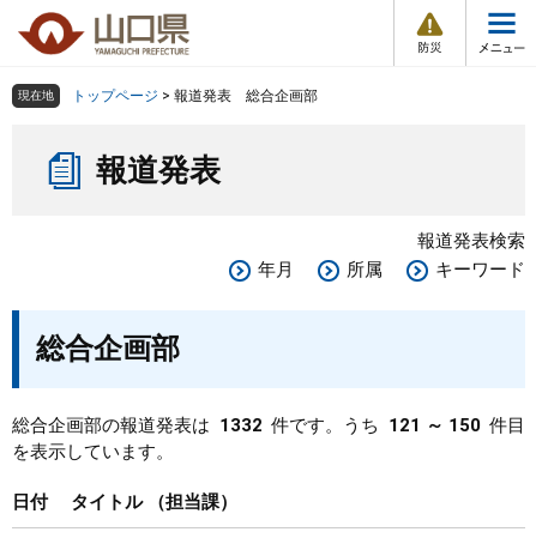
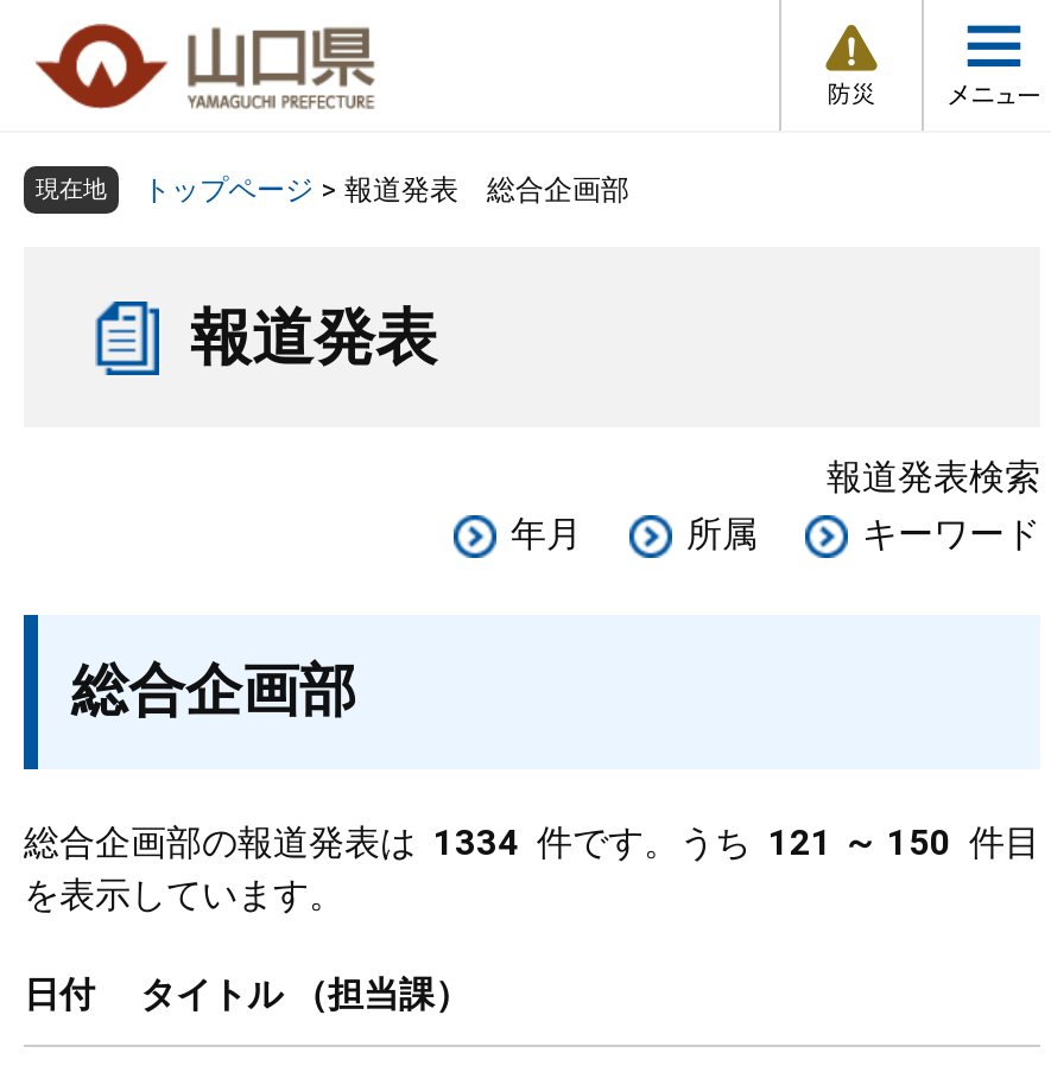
- 総合企画部の報道発表は 1332 件です。うち 121 ～ 150 件目
+ 総合企画部の報道発表は 1334 件です。うち 121 ～ 150 件目
